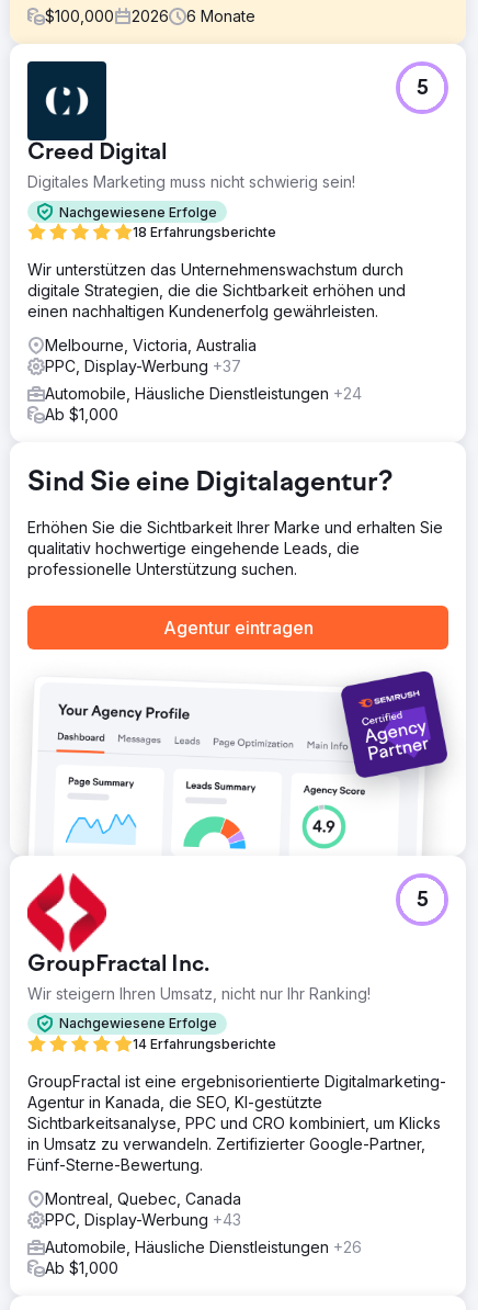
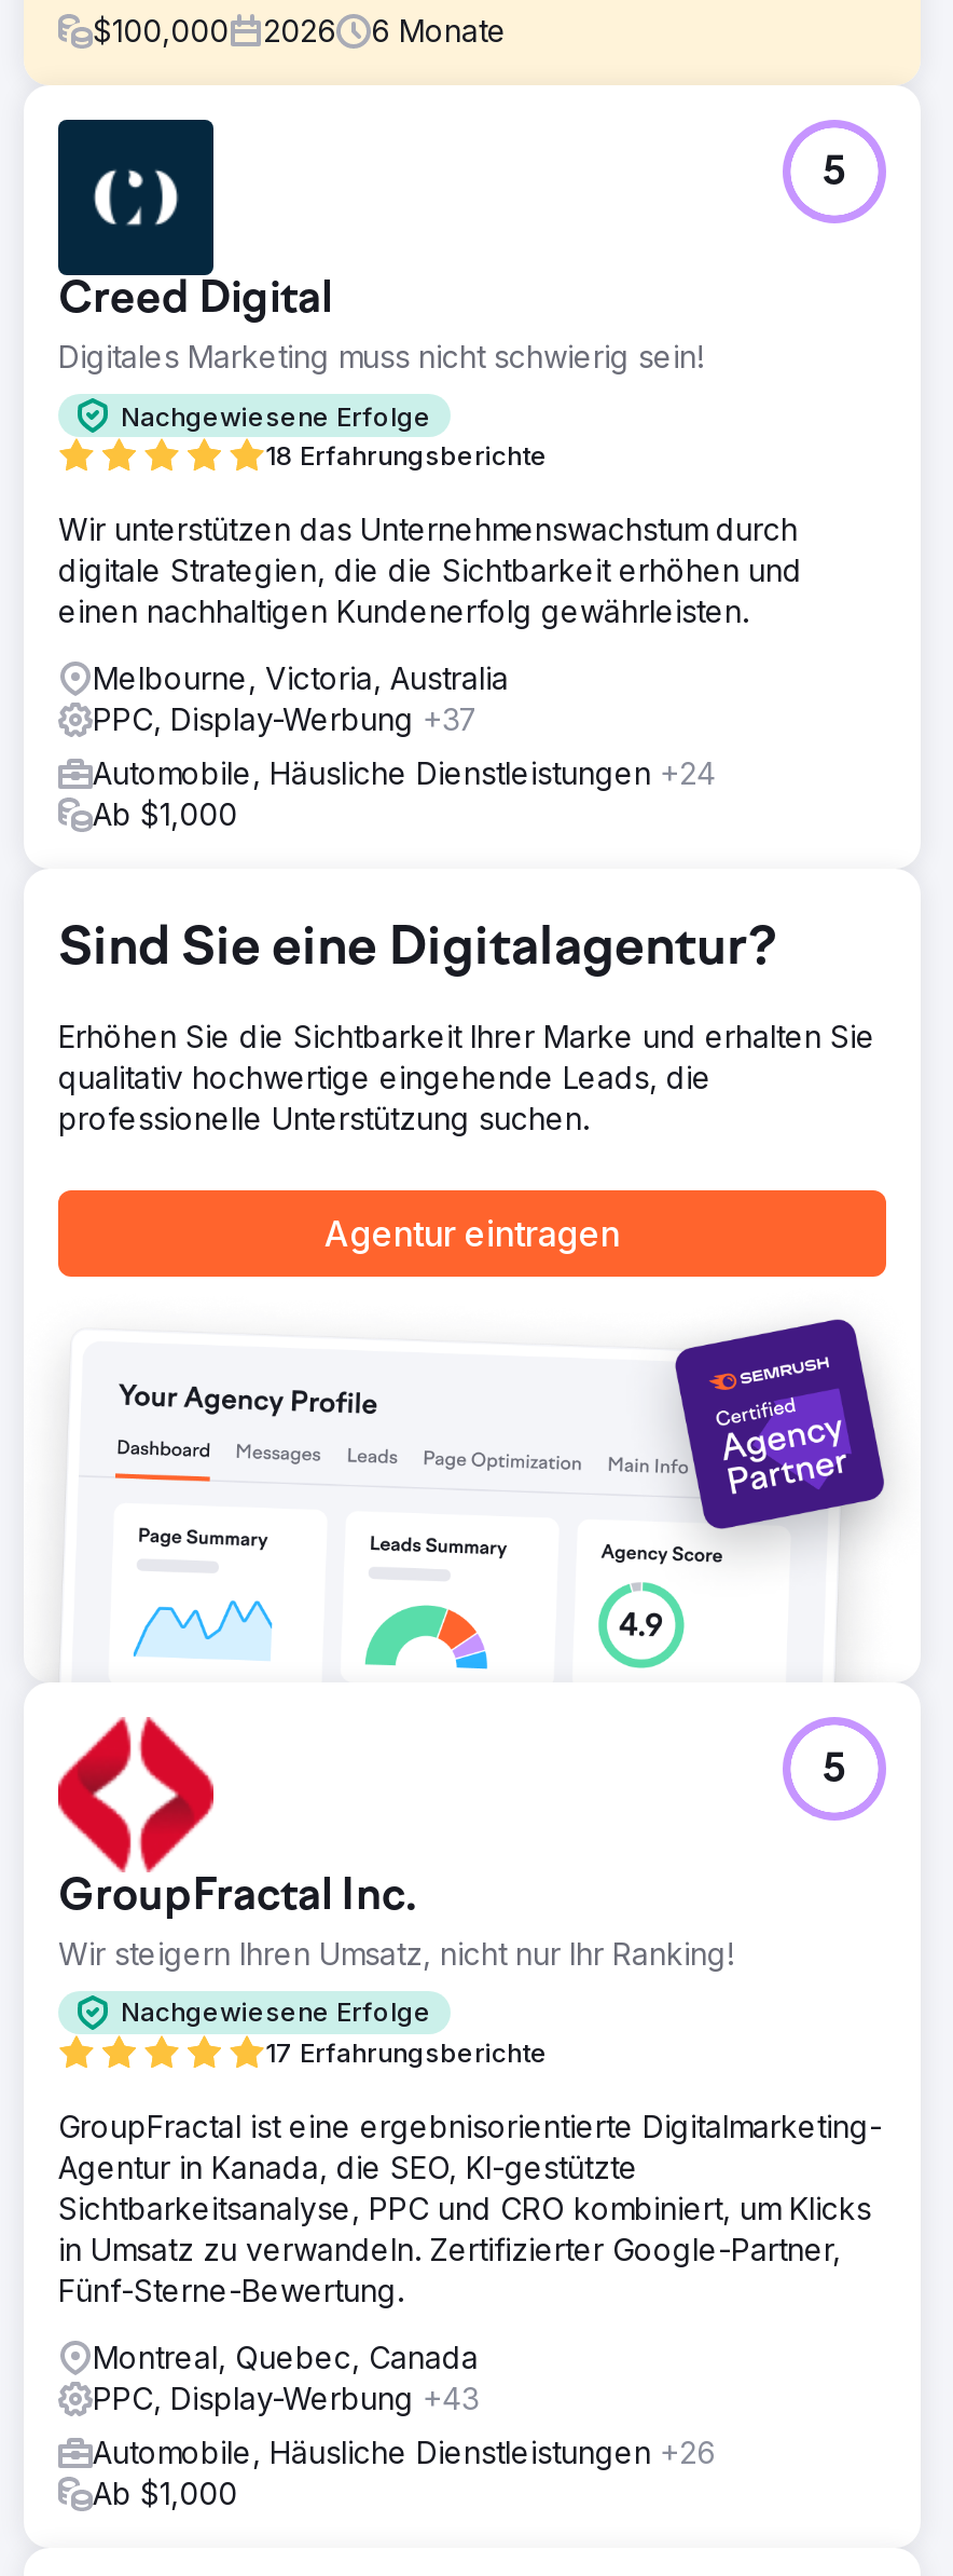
- 14 Erfahrungsberichte
+ 17 Erfahrungsberichte
